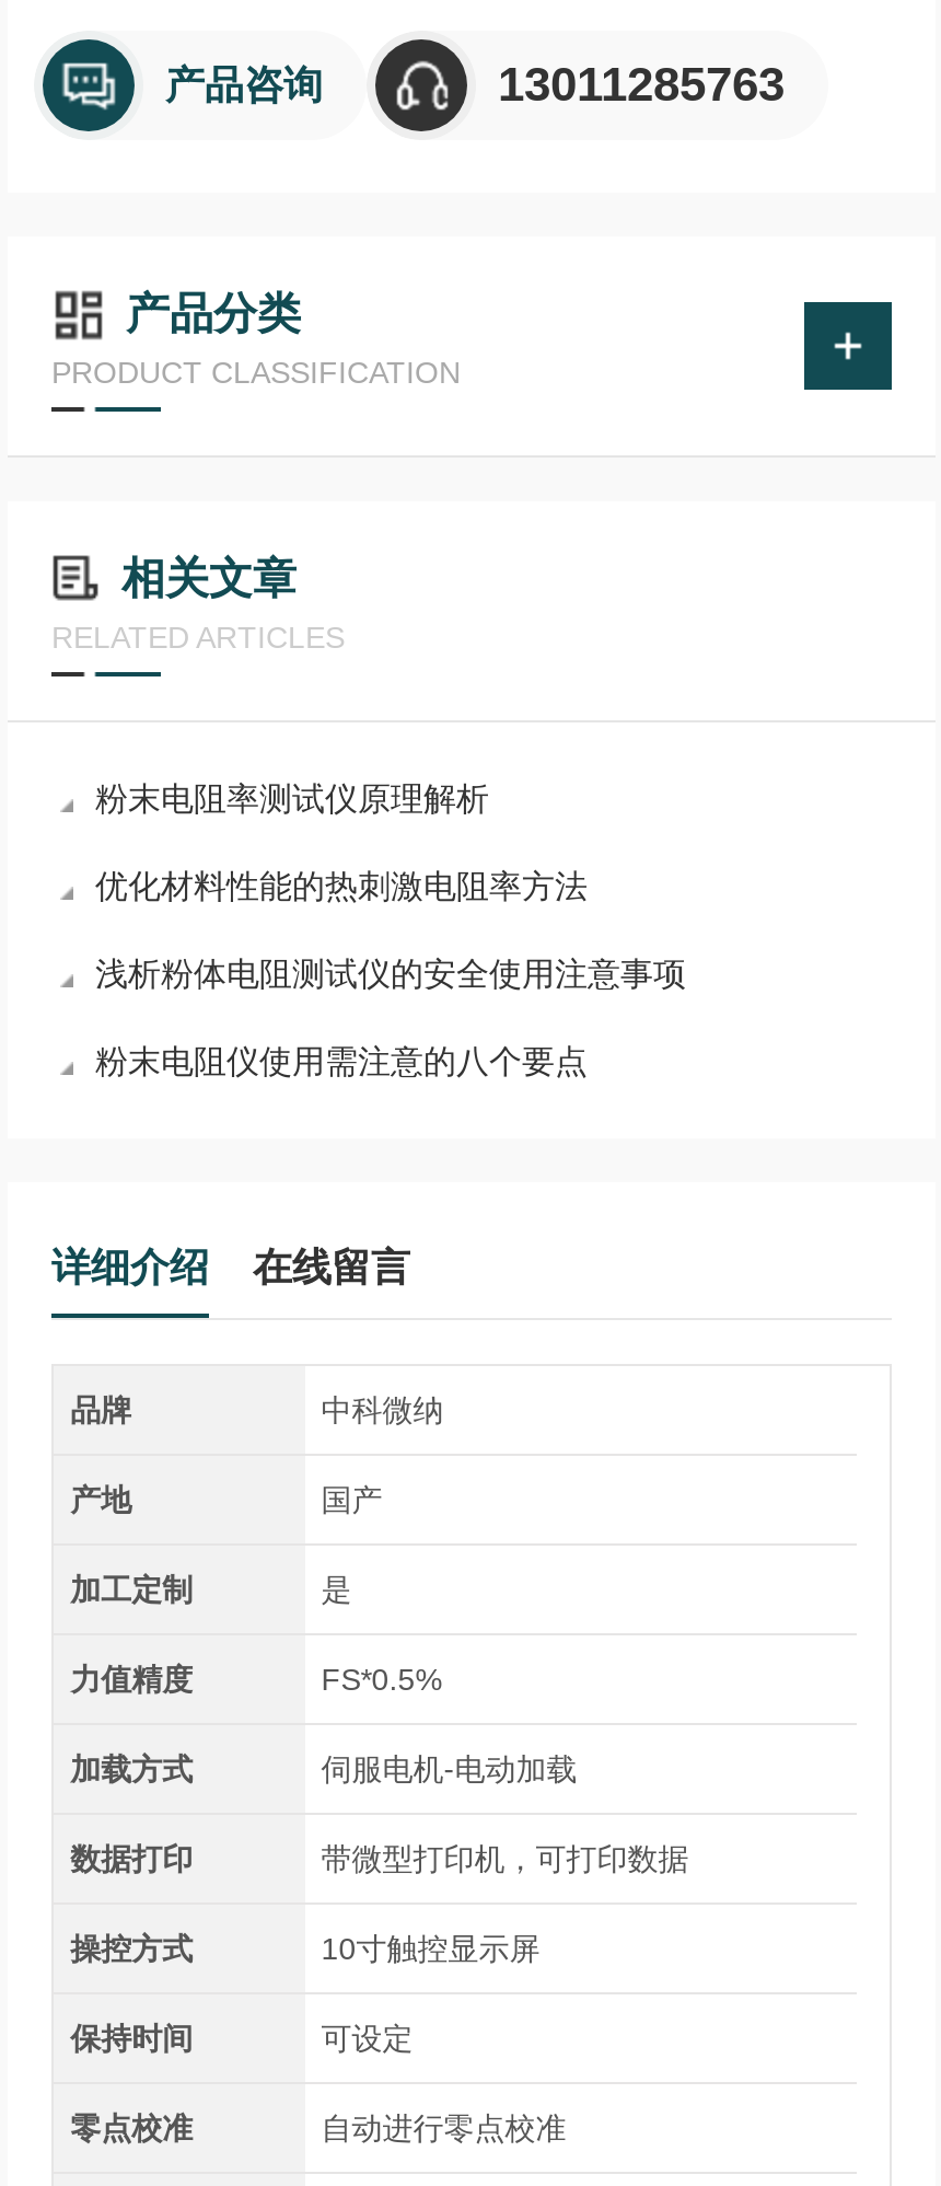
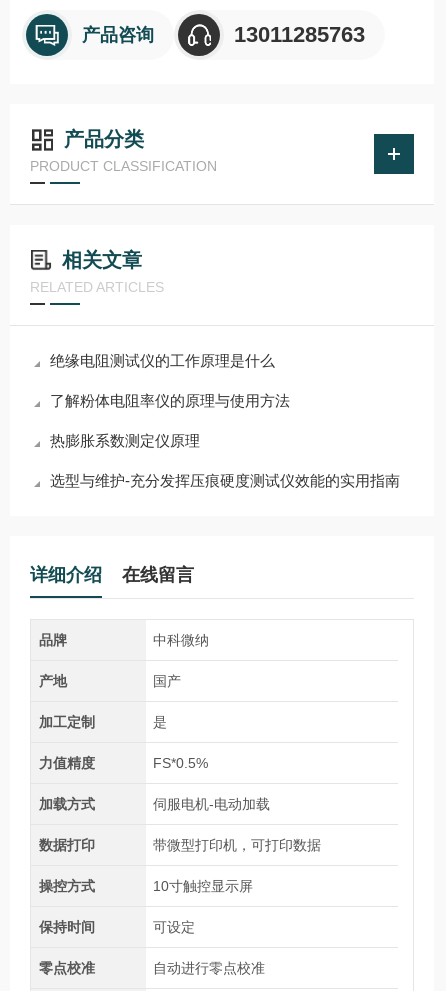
- 粉末电阻率测试仪原理解析
+ 绝缘电阻测试仪的工作原理是什么

- 优化材料性能的热刺激电阻率方法
+ 了解粉体电阻率仪的原理与使用方法

- 浅析粉体电阻测试仪的安全使用注意事项
+ 热膨胀系数测定仪原理

- 粉末电阻仪使用需注意的八个要点
+ 选型与维护-充分发挥压痕硬度测试仪效能的实用指南
